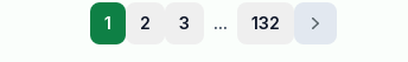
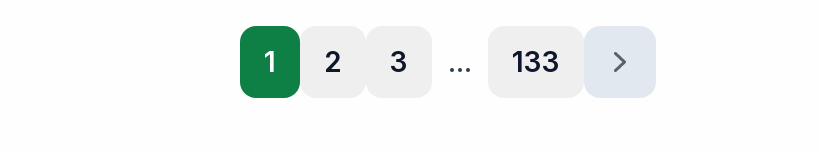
- 132
+ 133
